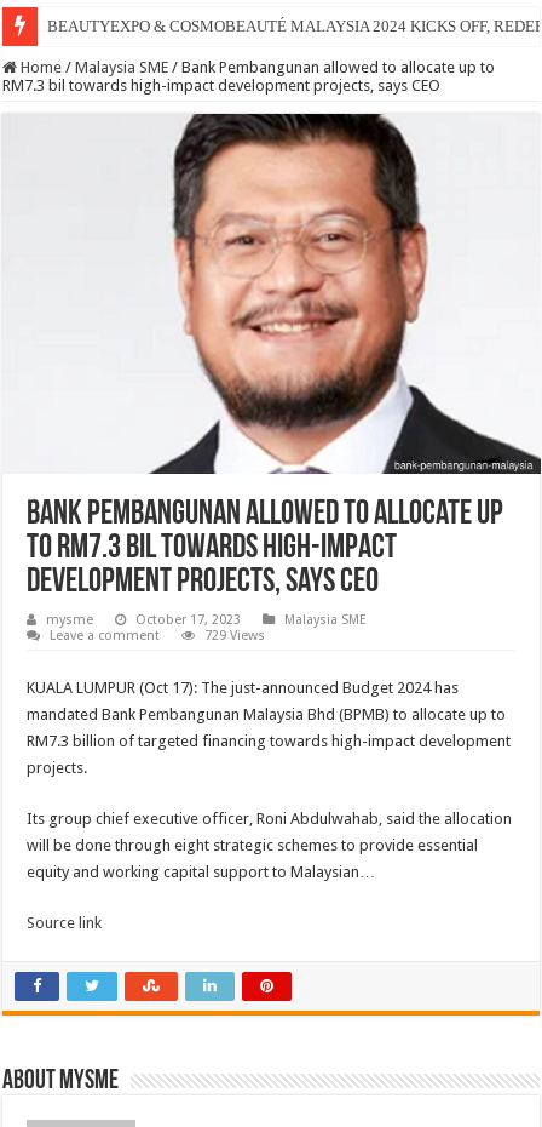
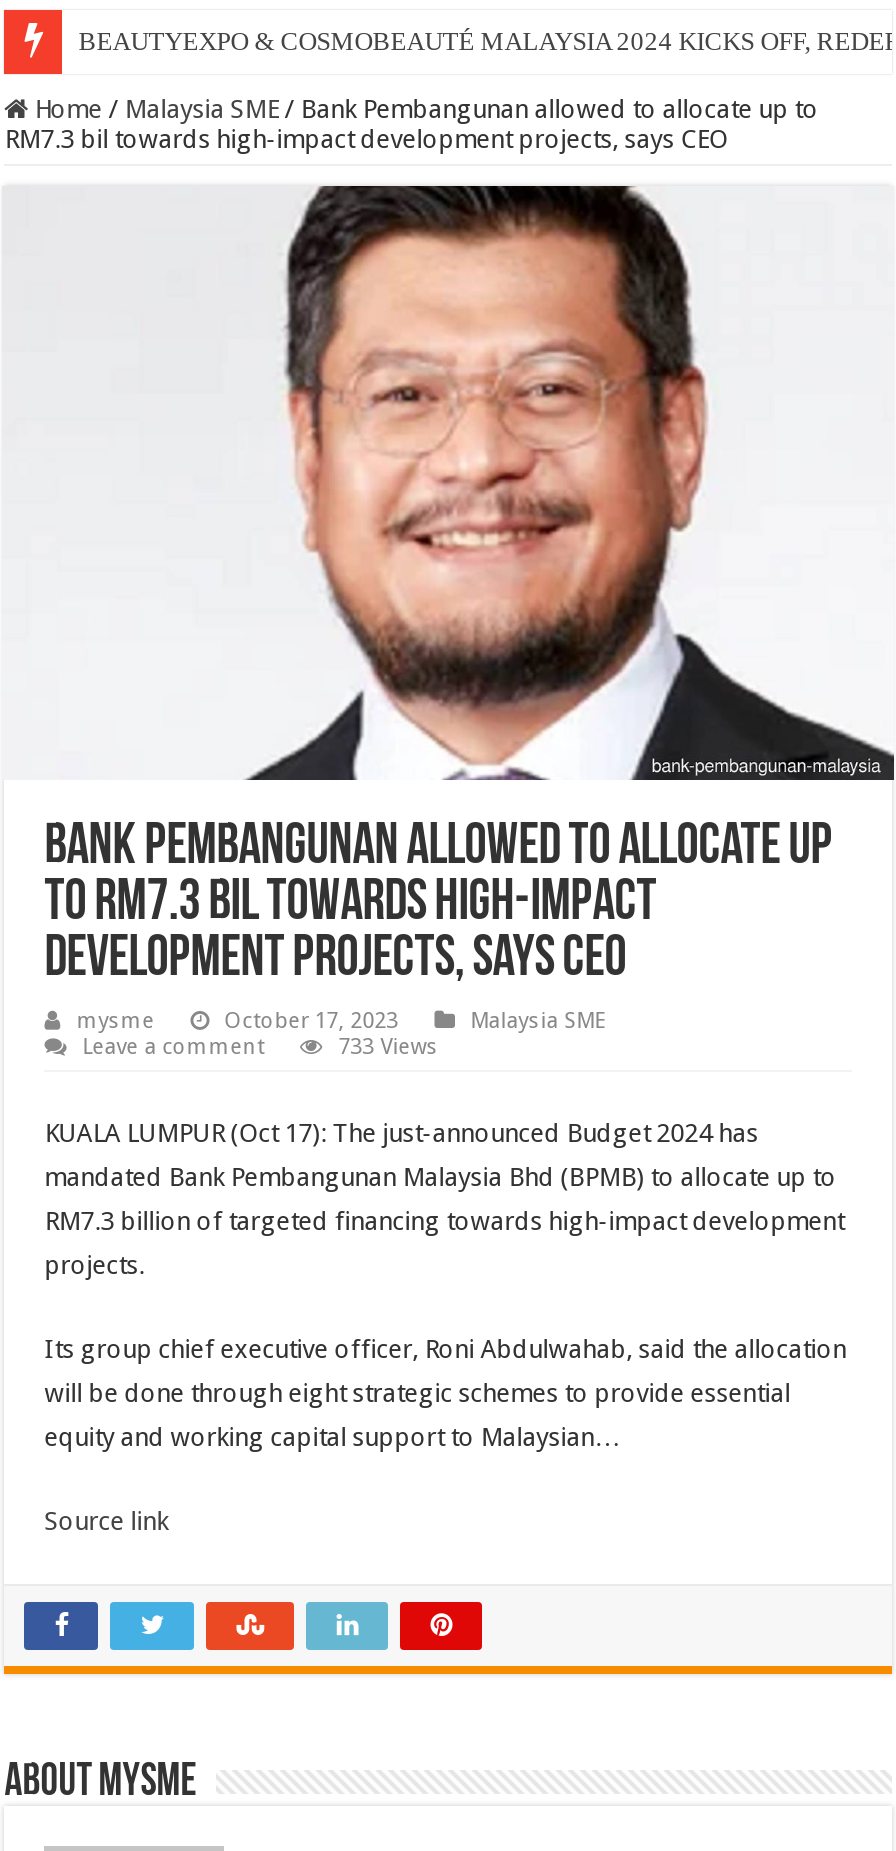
- 729 Views
+ 733 Views
